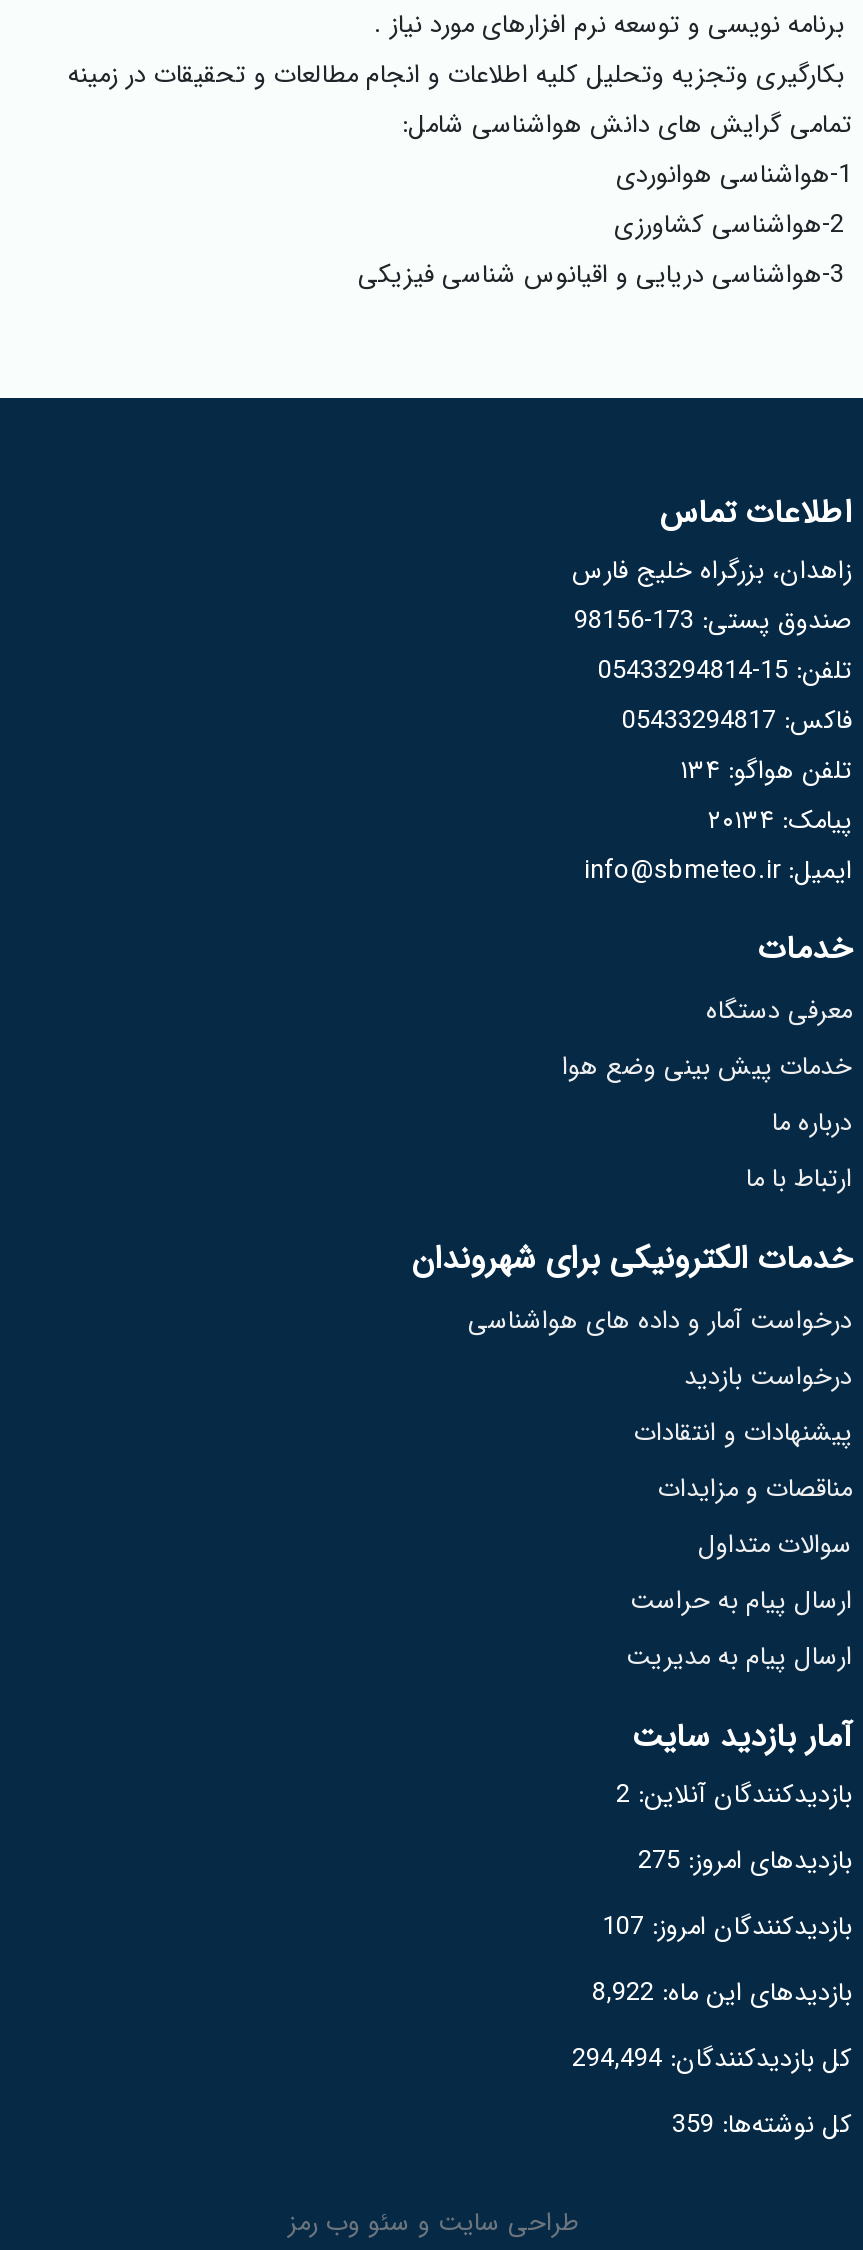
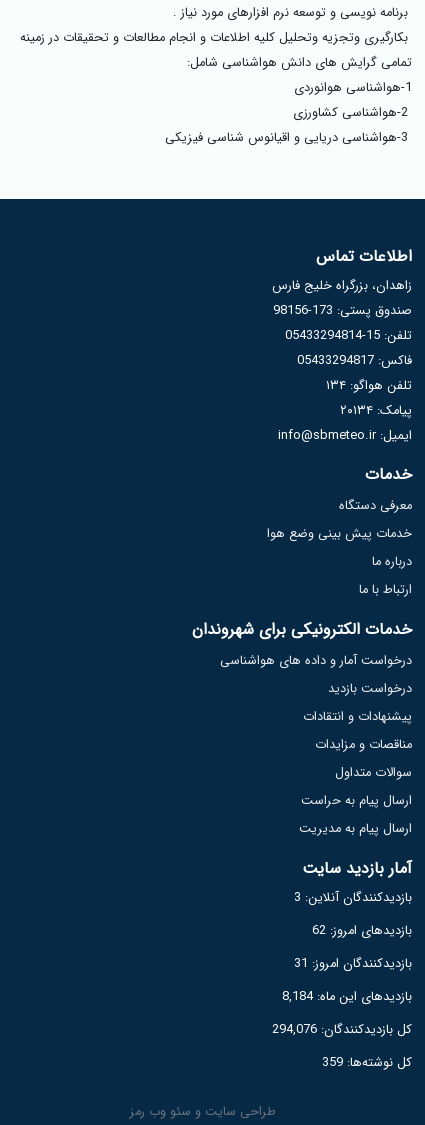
- بازدیدکنندگان آنلاین: 2
+ بازدیدکنندگان آنلاین: 3

- بازدیدهای امروز: 275
+ بازدیدهای امروز: 62

- بازدیدکنندگان امروز: 107
+ بازدیدکنندگان امروز: 31

- بازدیدهای این ماه: 8,922
+ بازدیدهای این ماه: 8,184

- کل بازدیدکنند‌گان: 294,494
+ کل بازدیدکنند‌گان: 294,076
